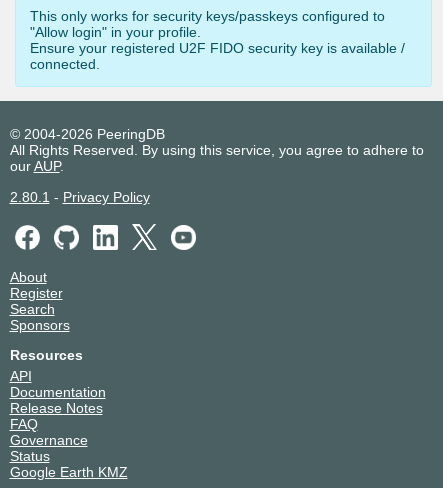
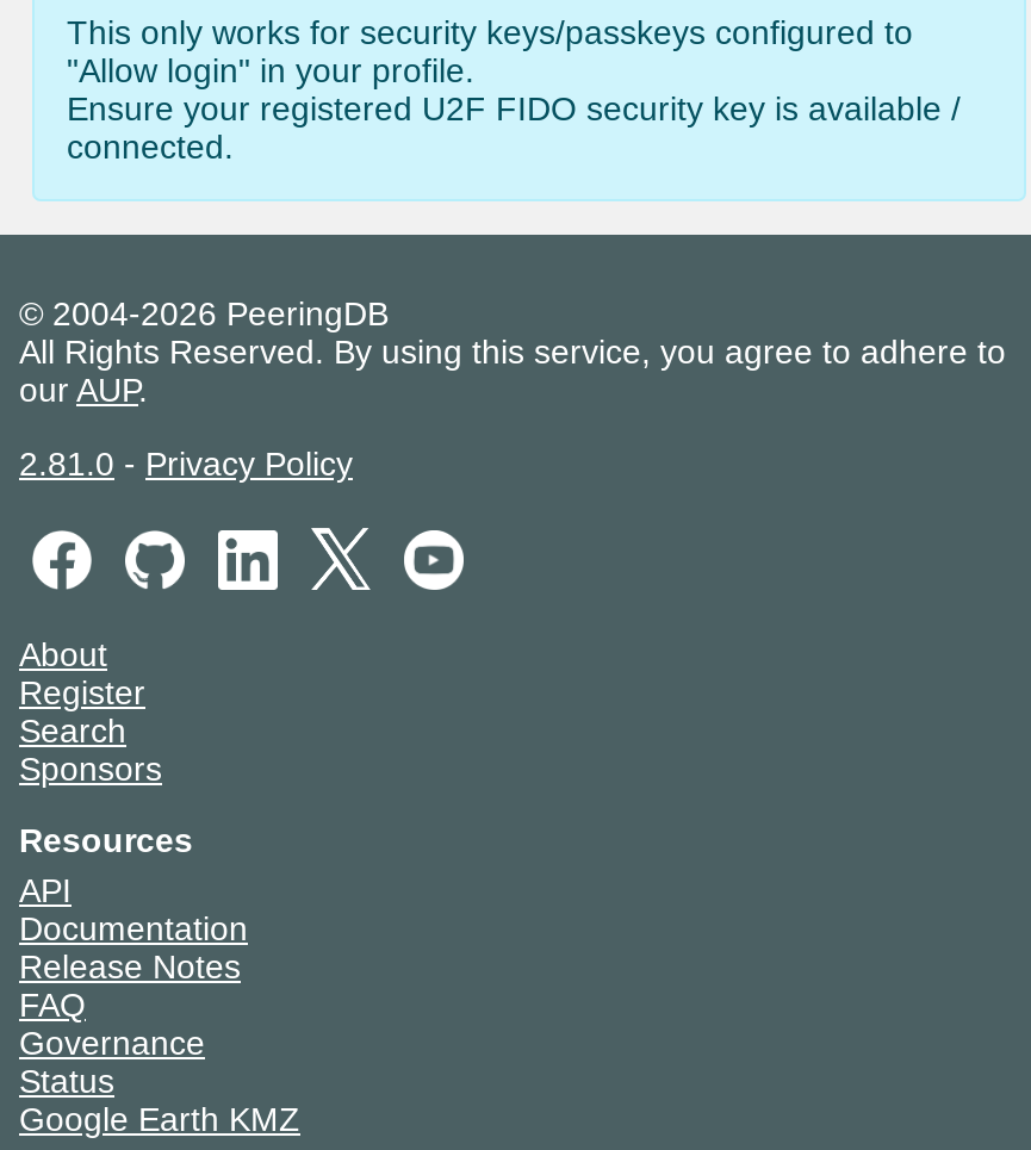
- 2.80.1 - Privacy Policy
+ 2.81.0 - Privacy Policy
